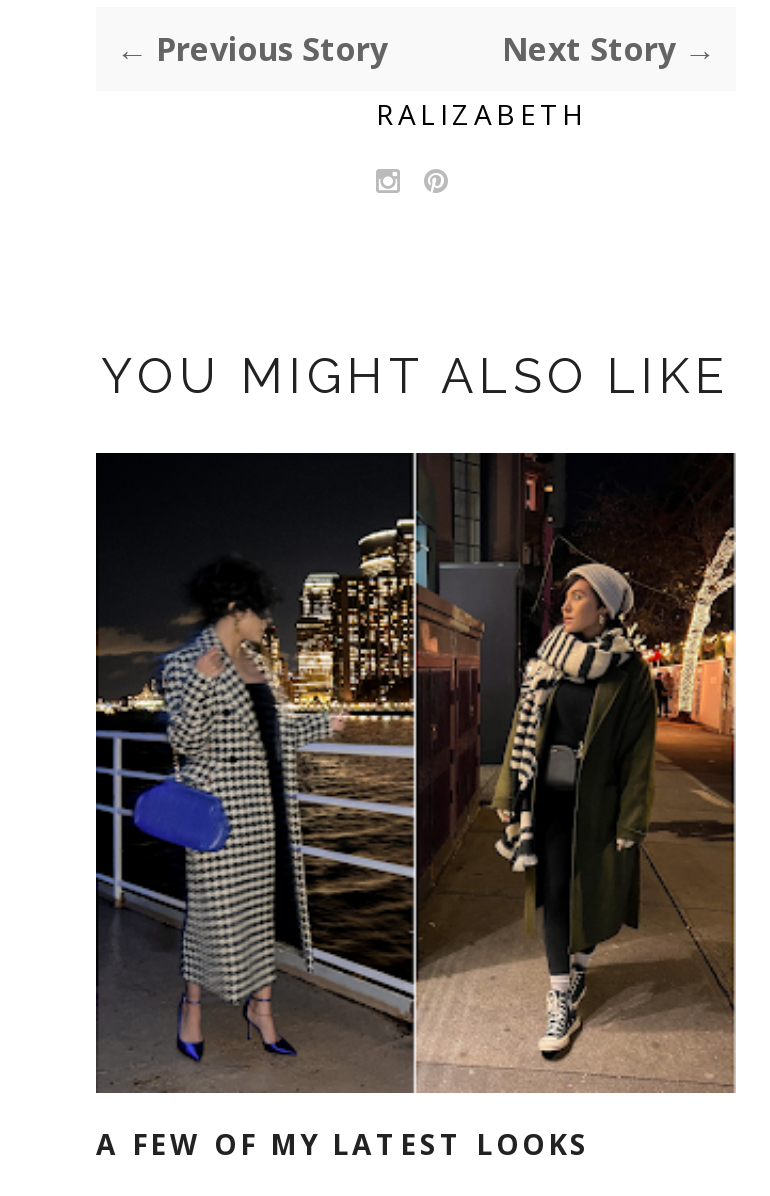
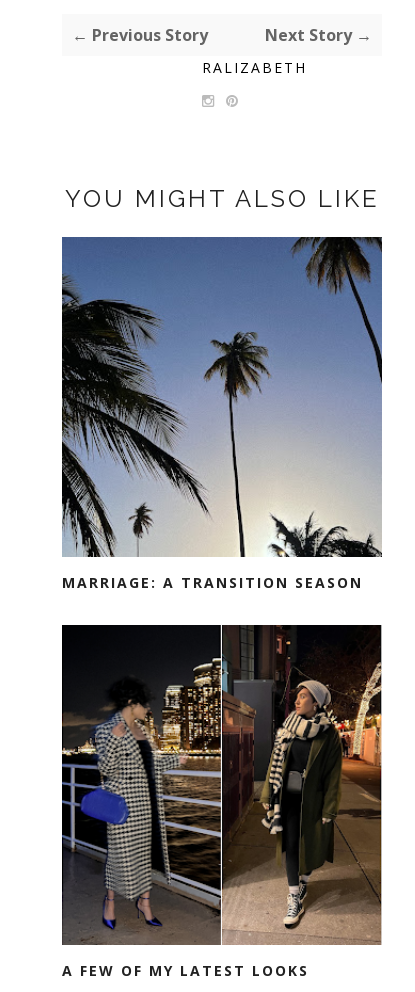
+ [image]
+ MARRIAGE: A TRANSITION SEASON
